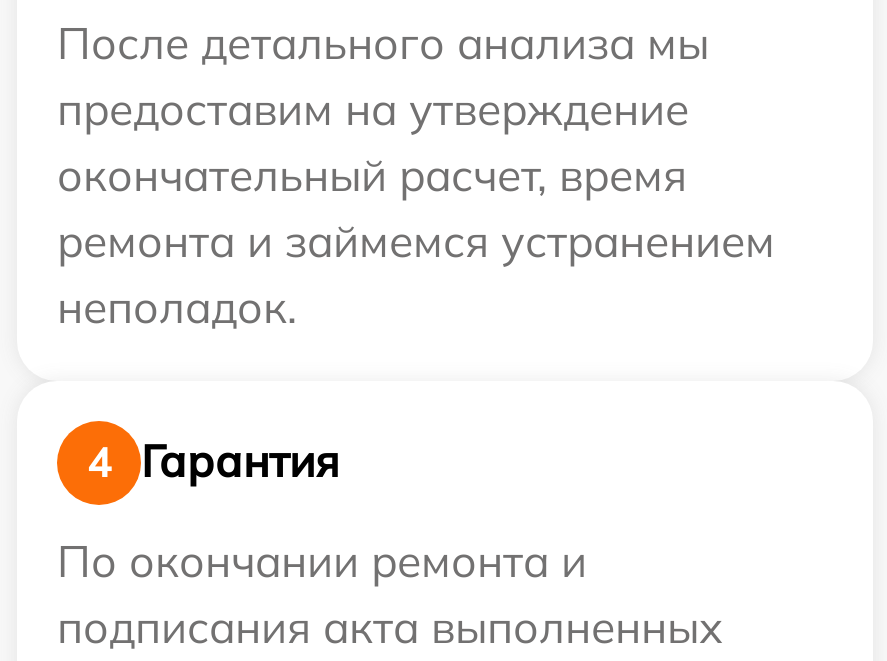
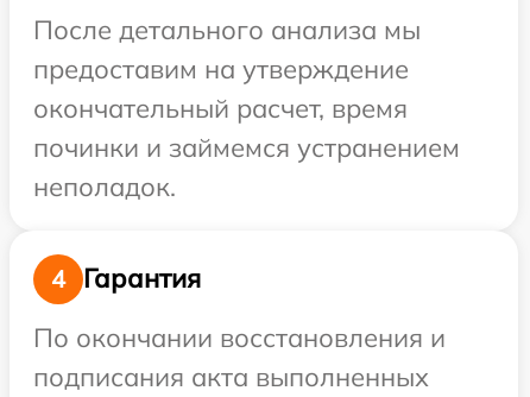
- ремонта и займемся устранением
+ починки и займемся устранением

- По окончании ремонта и
+ По окончании восстановления и
